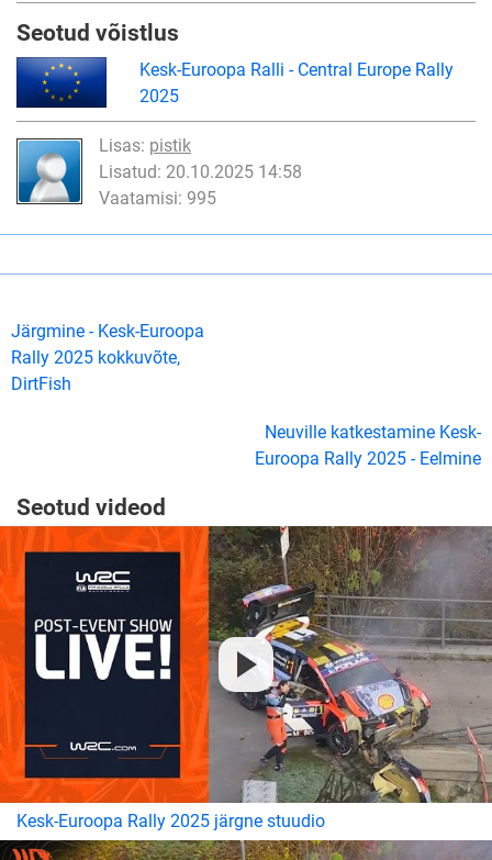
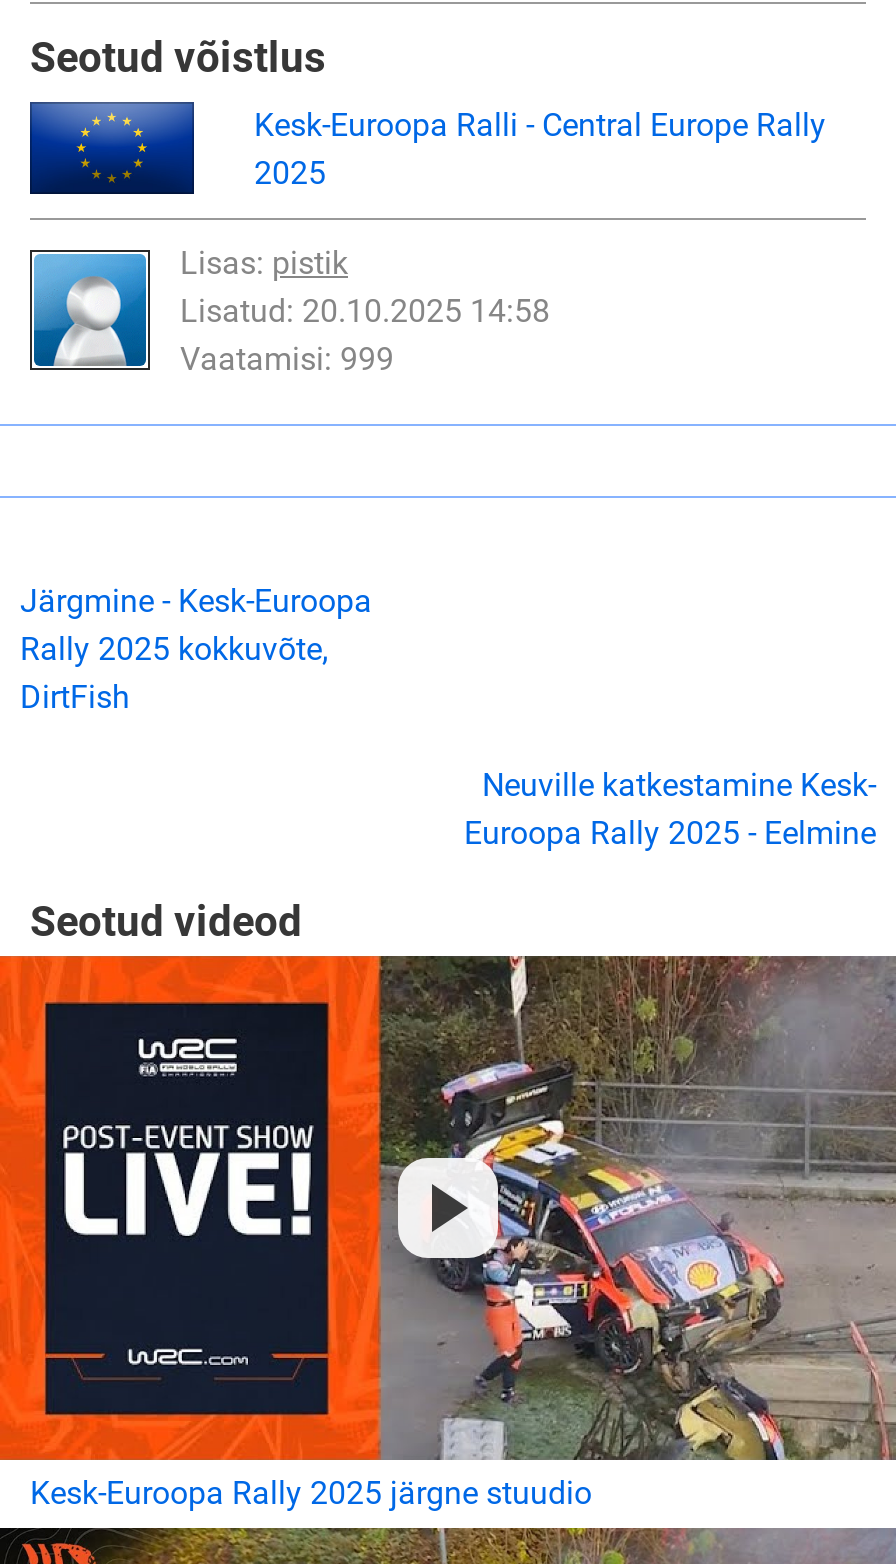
- Vaatamisi: 995
+ Vaatamisi: 999
